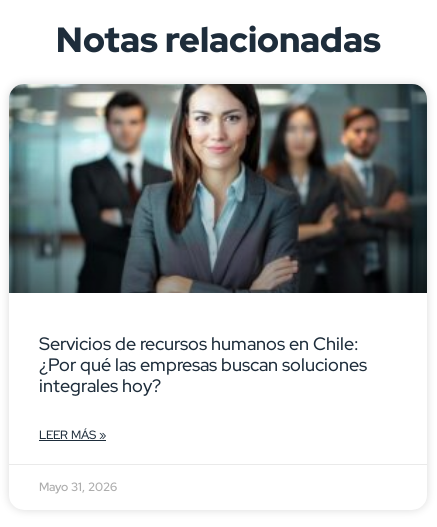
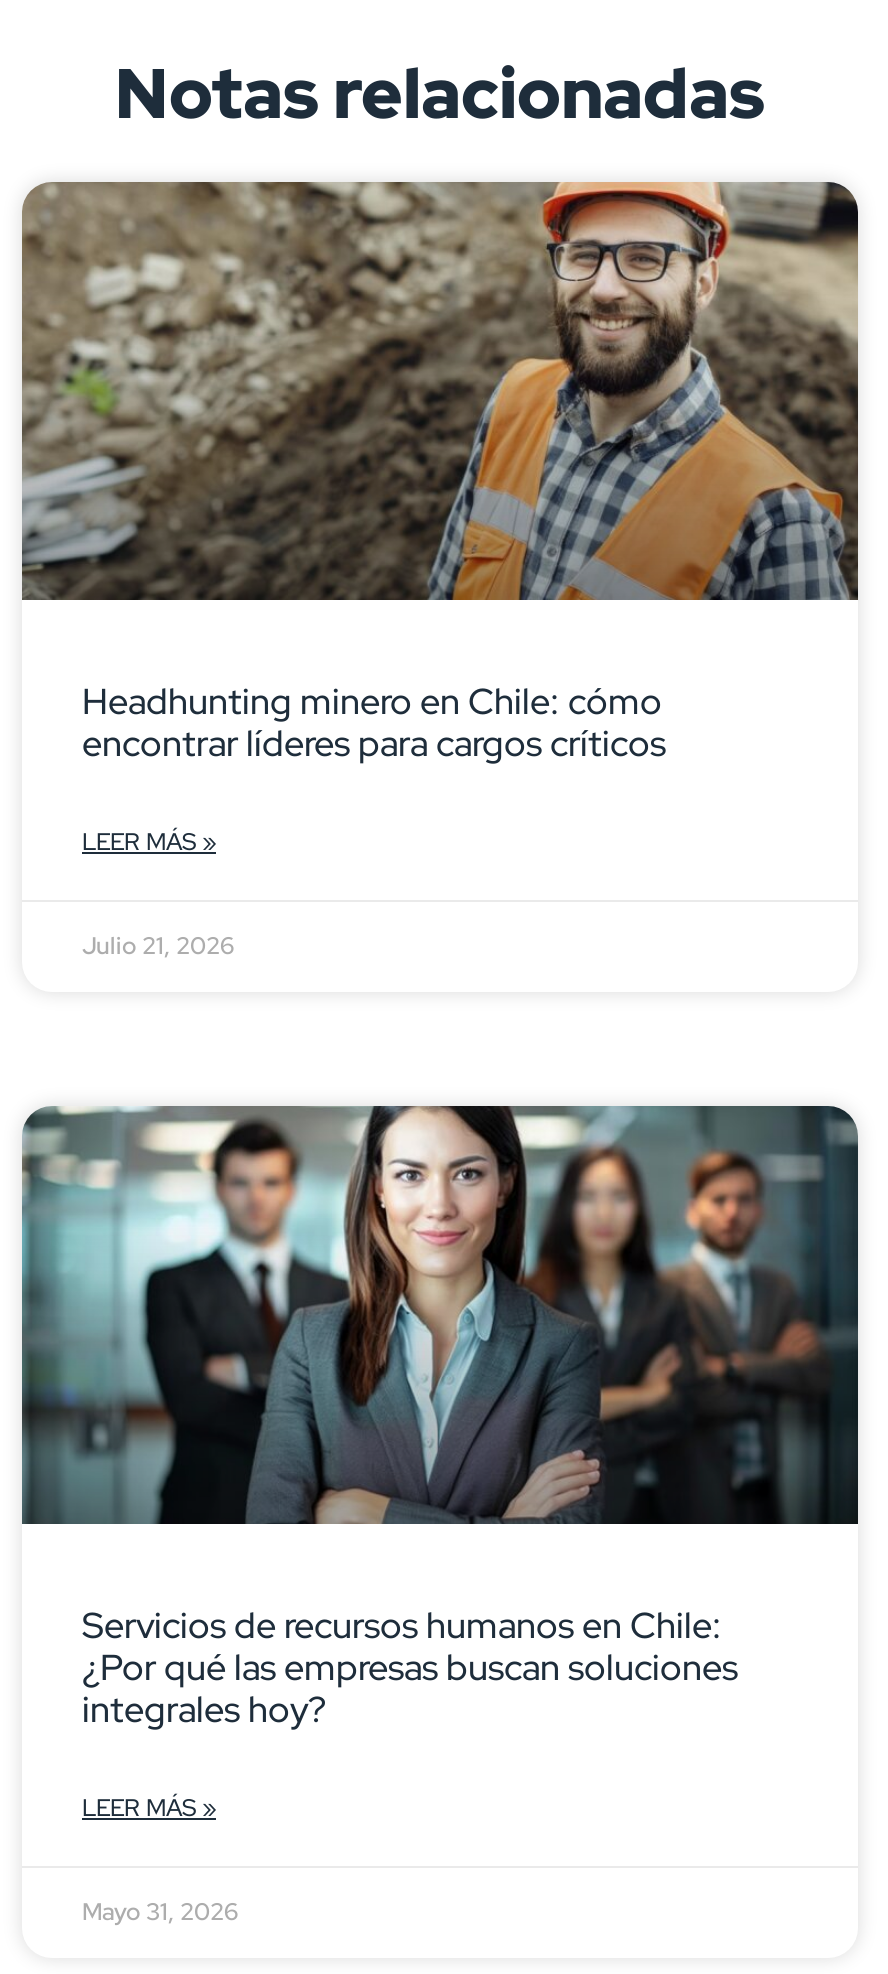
+ [image]
+ Headhunting minero en Chile: cómo
+ encontrar líderes para cargos críticos
+ LEER MÁS »
+ Julio 21, 2026
